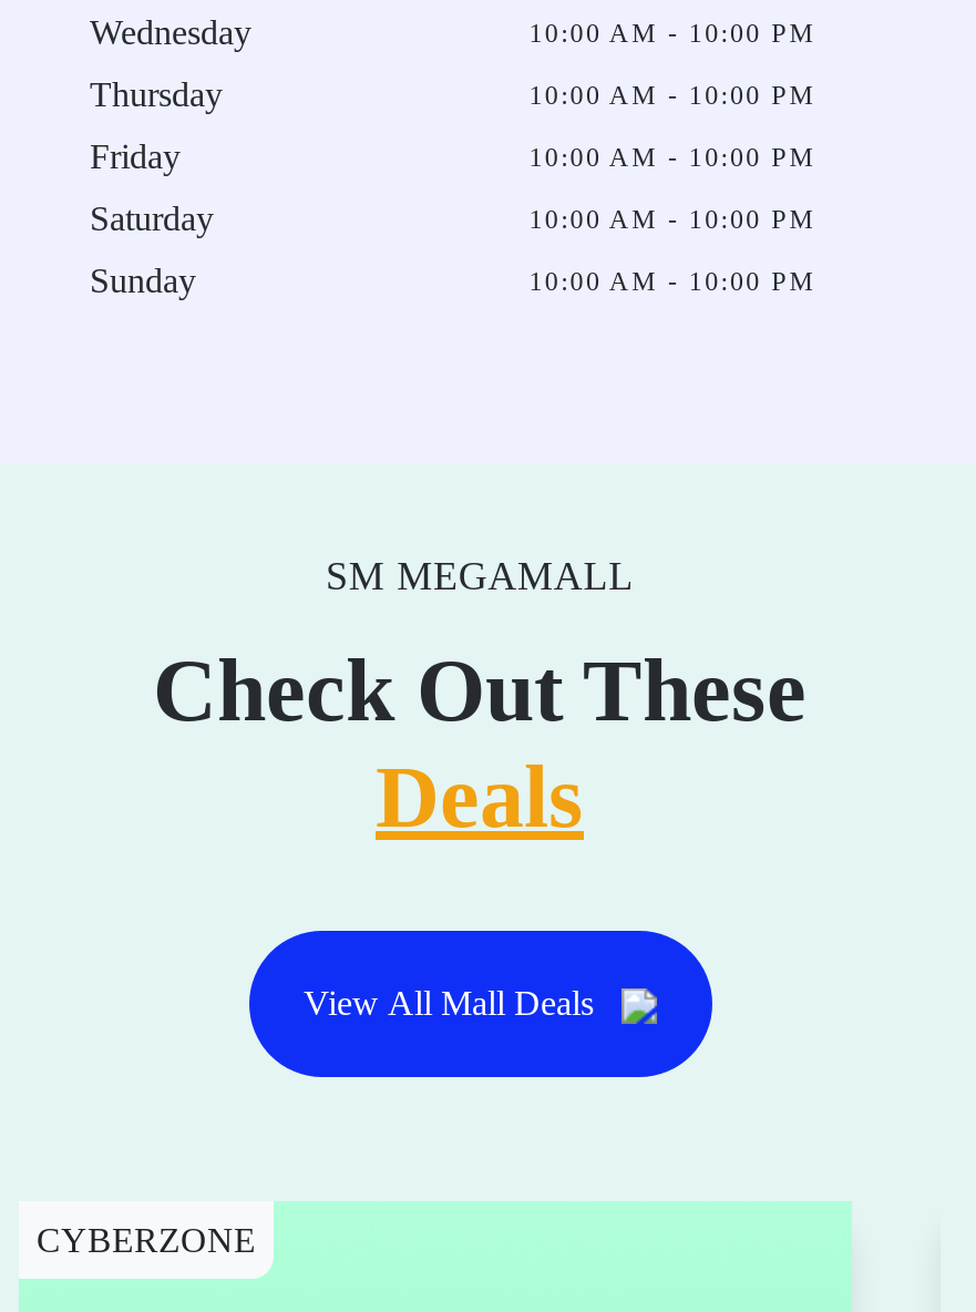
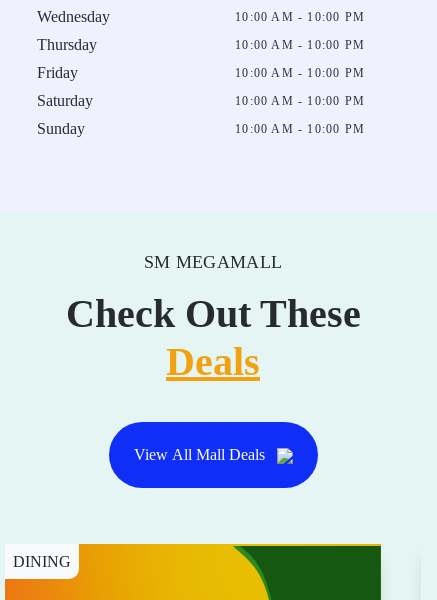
- CYBERZONE
+ DINING
